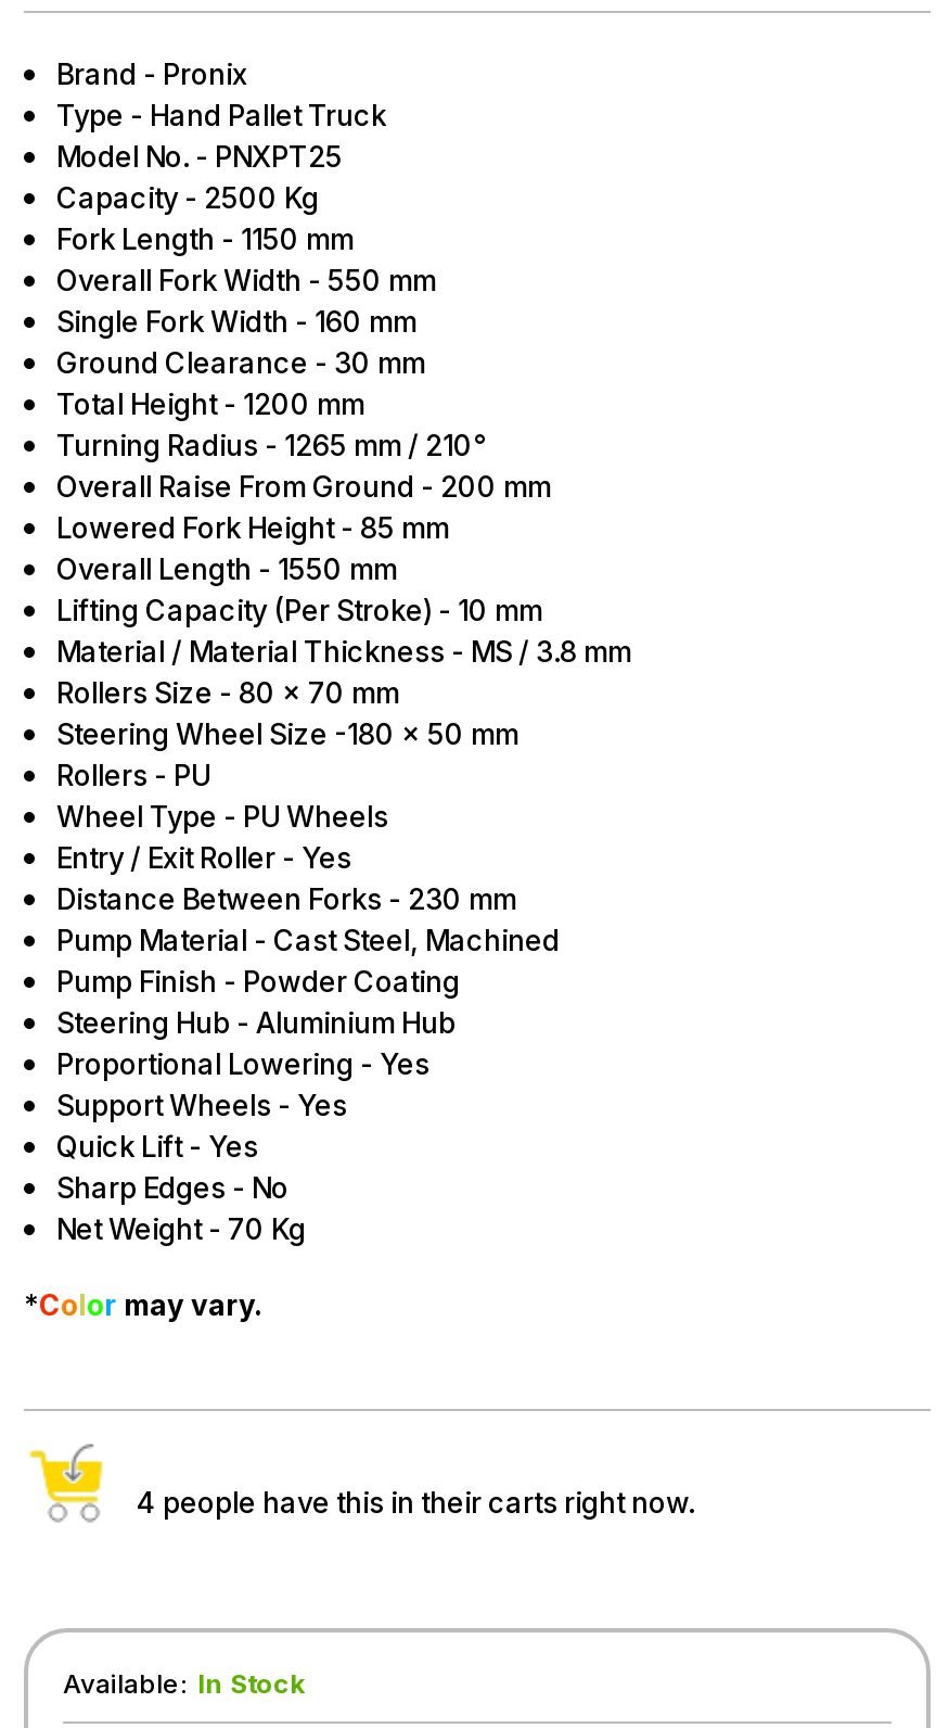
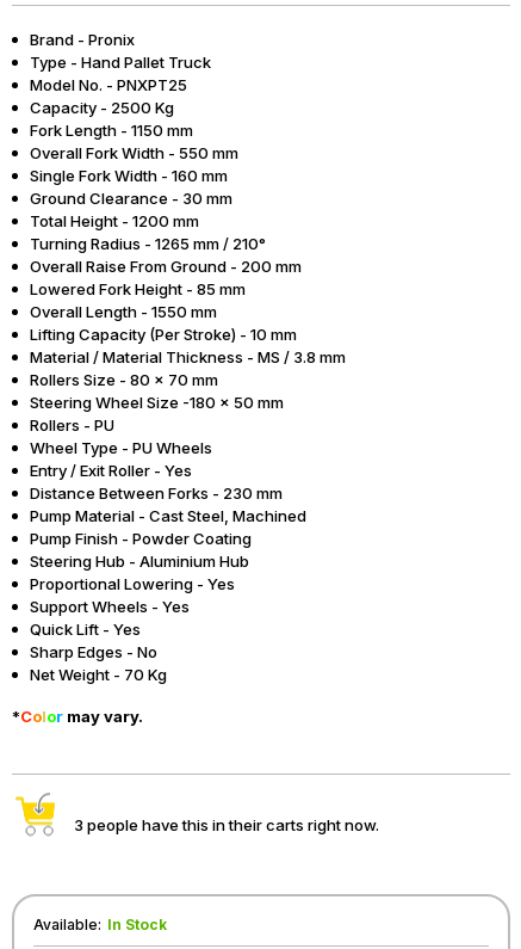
- 4 people have this in their carts right now.
+ 3 people have this in their carts right now.
